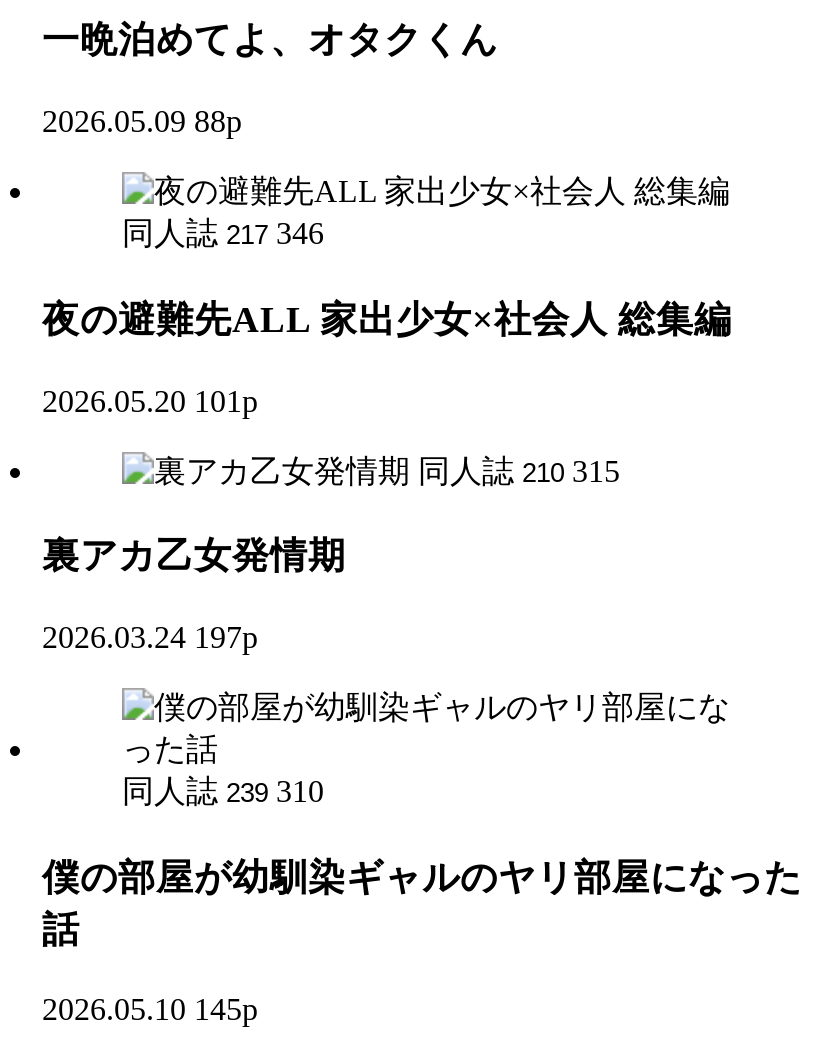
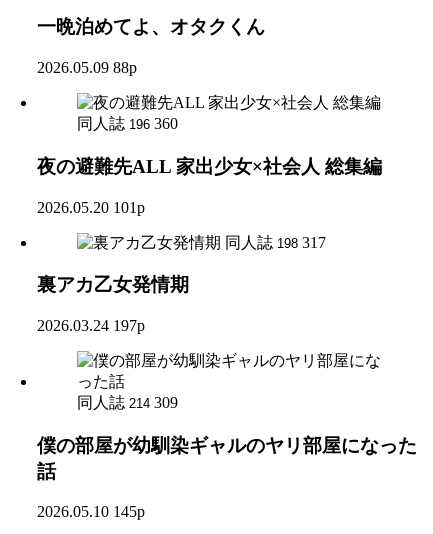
- 同人誌 217 346
+ 同人誌 196 360

- 同人誌 210 315
+ 同人誌 198 317

- 同人誌 239 310
+ 同人誌 214 309
